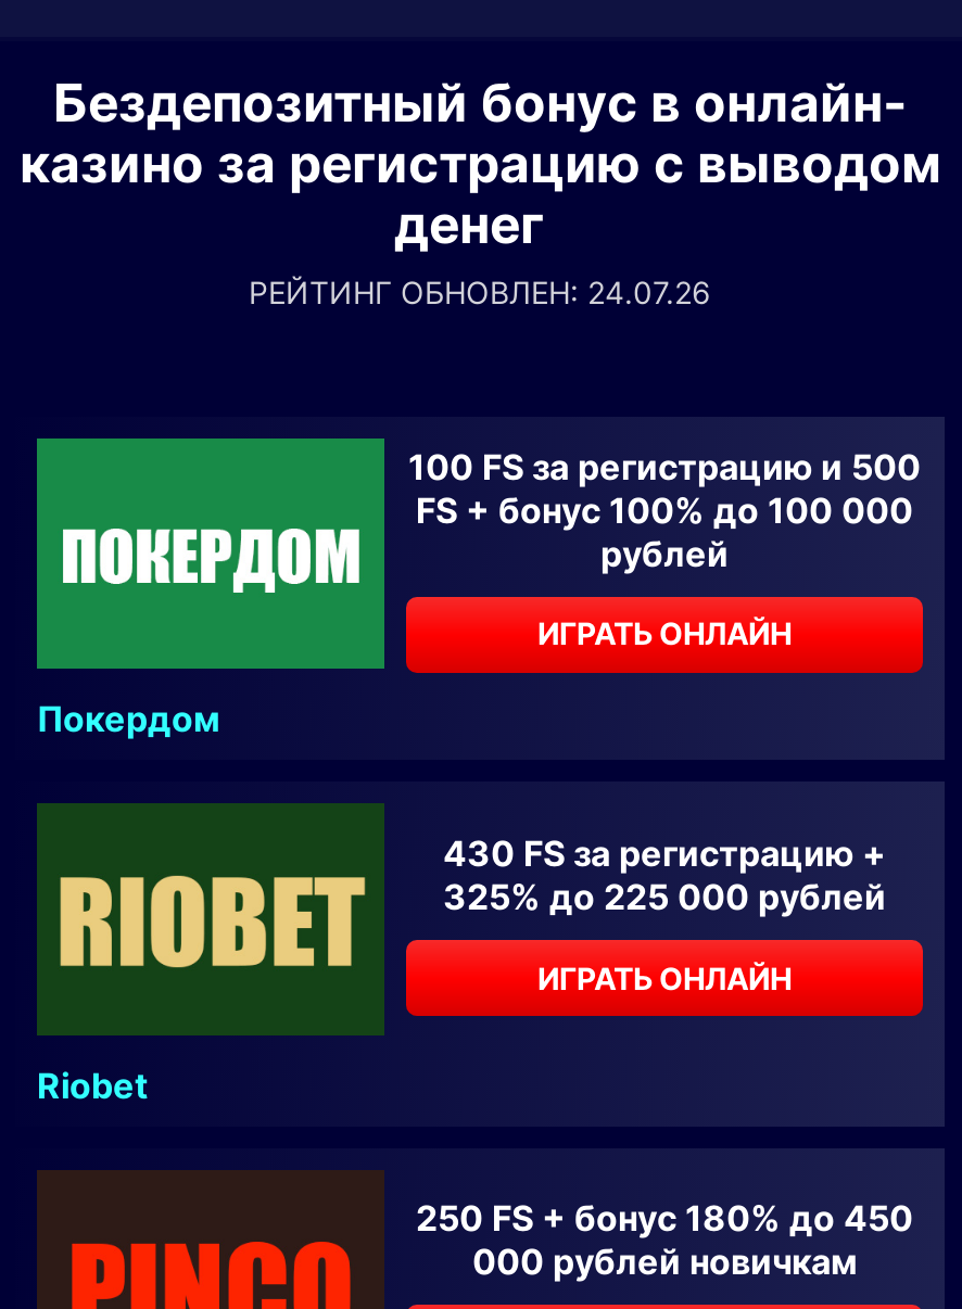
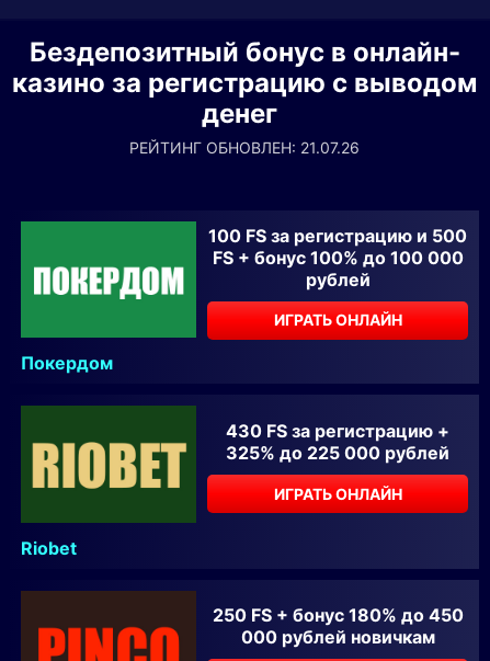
- РЕЙТИНГ ОБНОВЛЕН: 24.07.26
+ РЕЙТИНГ ОБНОВЛЕН: 21.07.26
